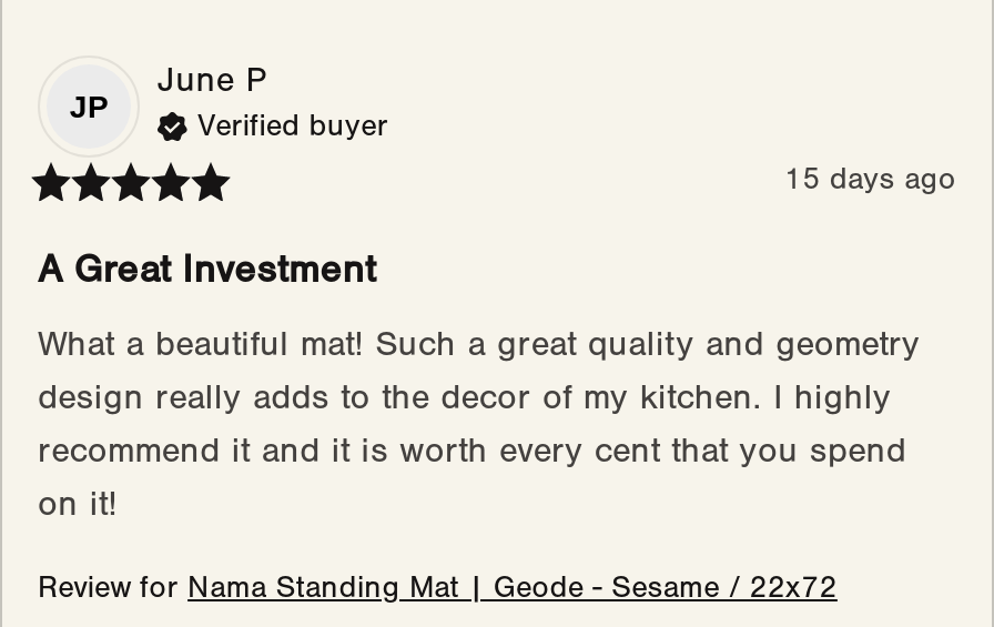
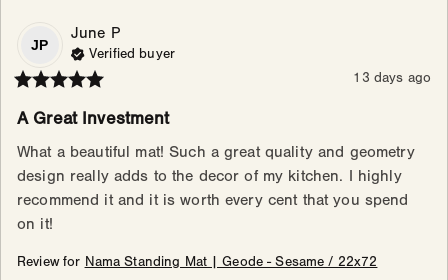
- 15 days ago
+ 13 days ago
